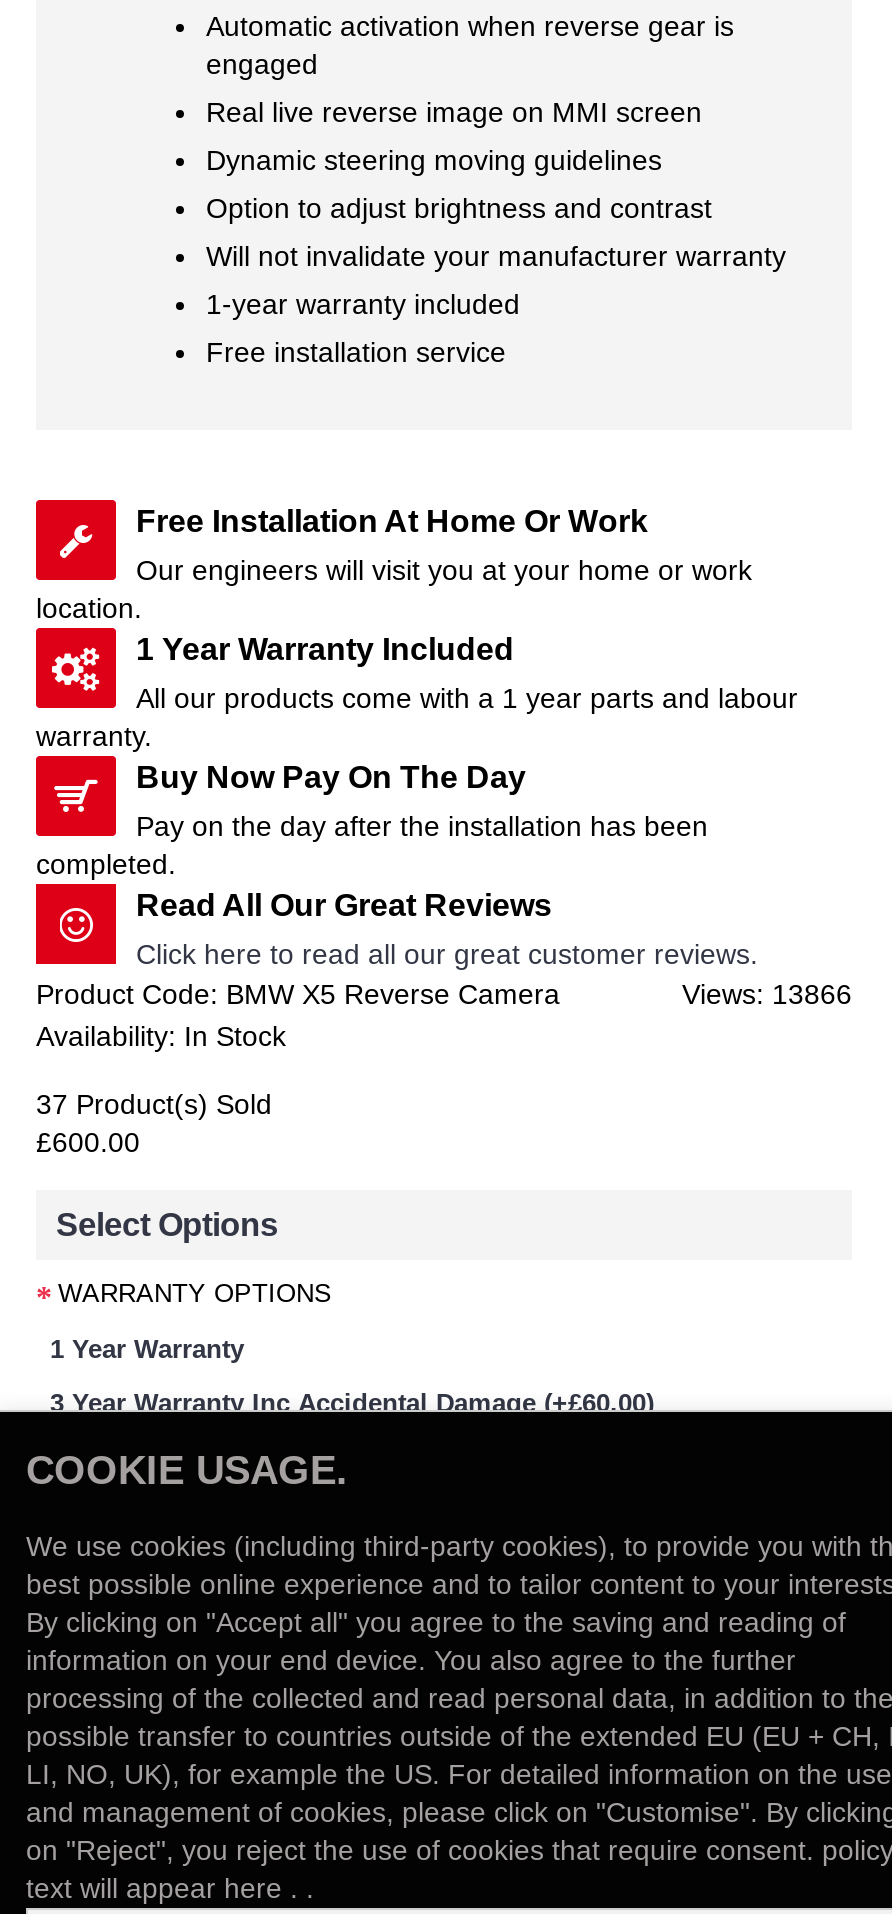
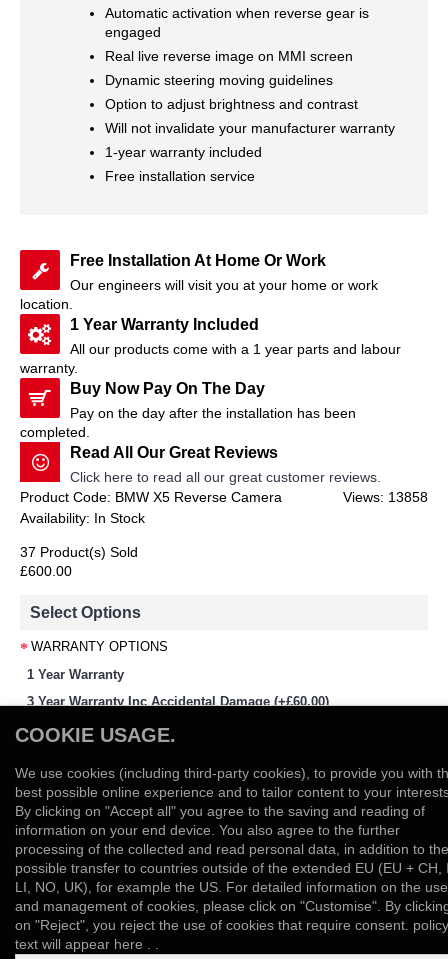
- Views: 13866
+ Views: 13858
